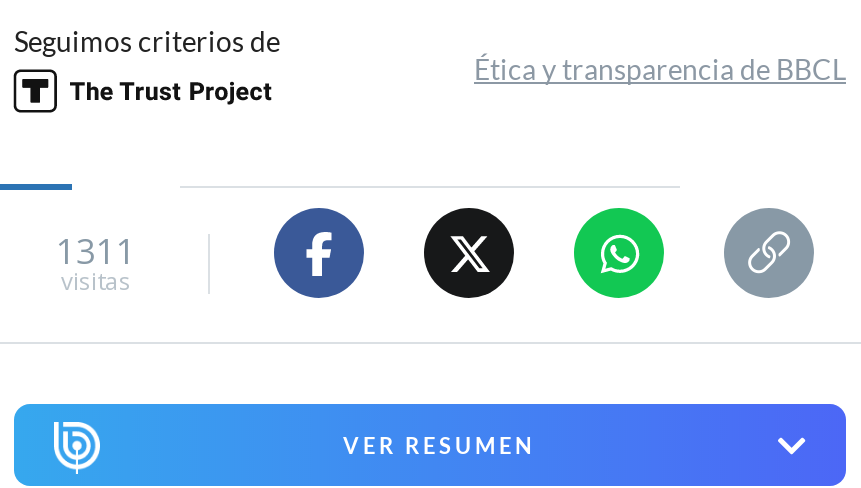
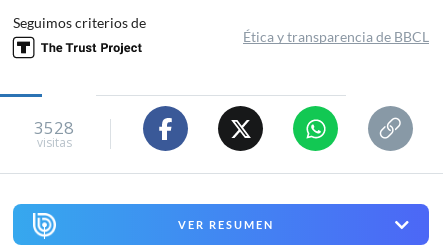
- 1311
+ 3528
